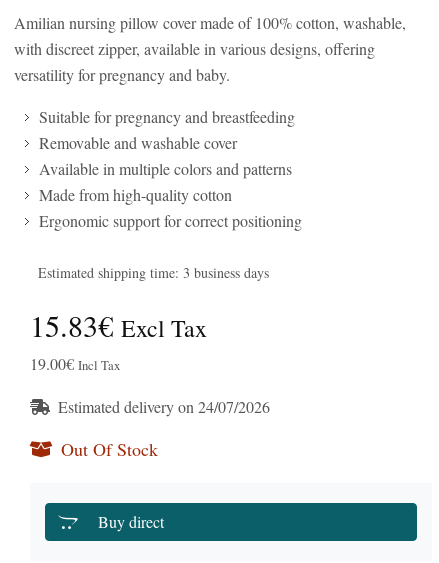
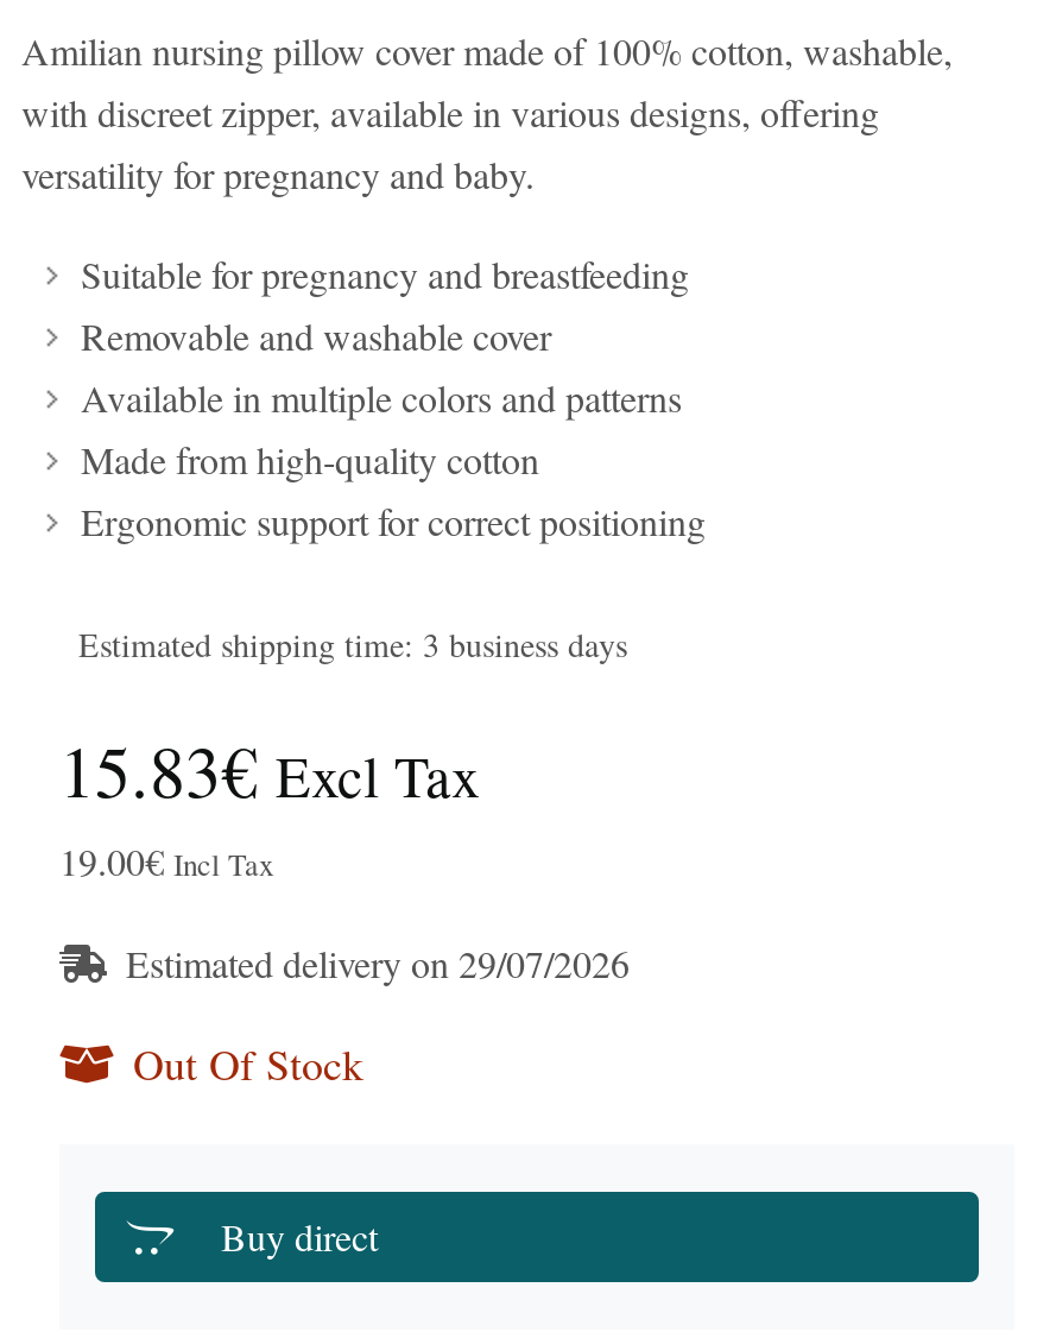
- Estimated delivery on 24/07/2026
+ Estimated delivery on 29/07/2026
